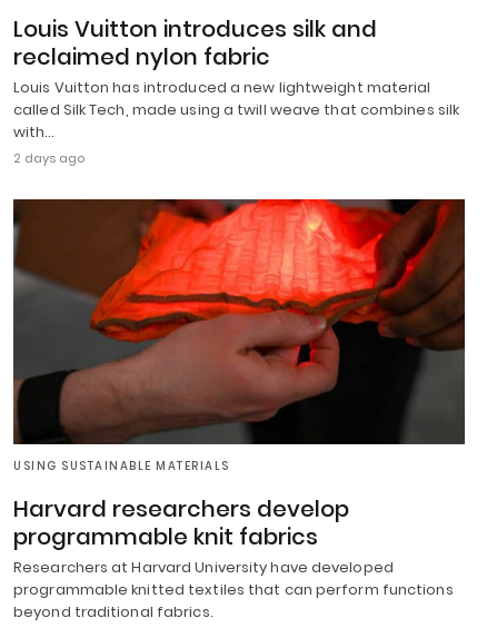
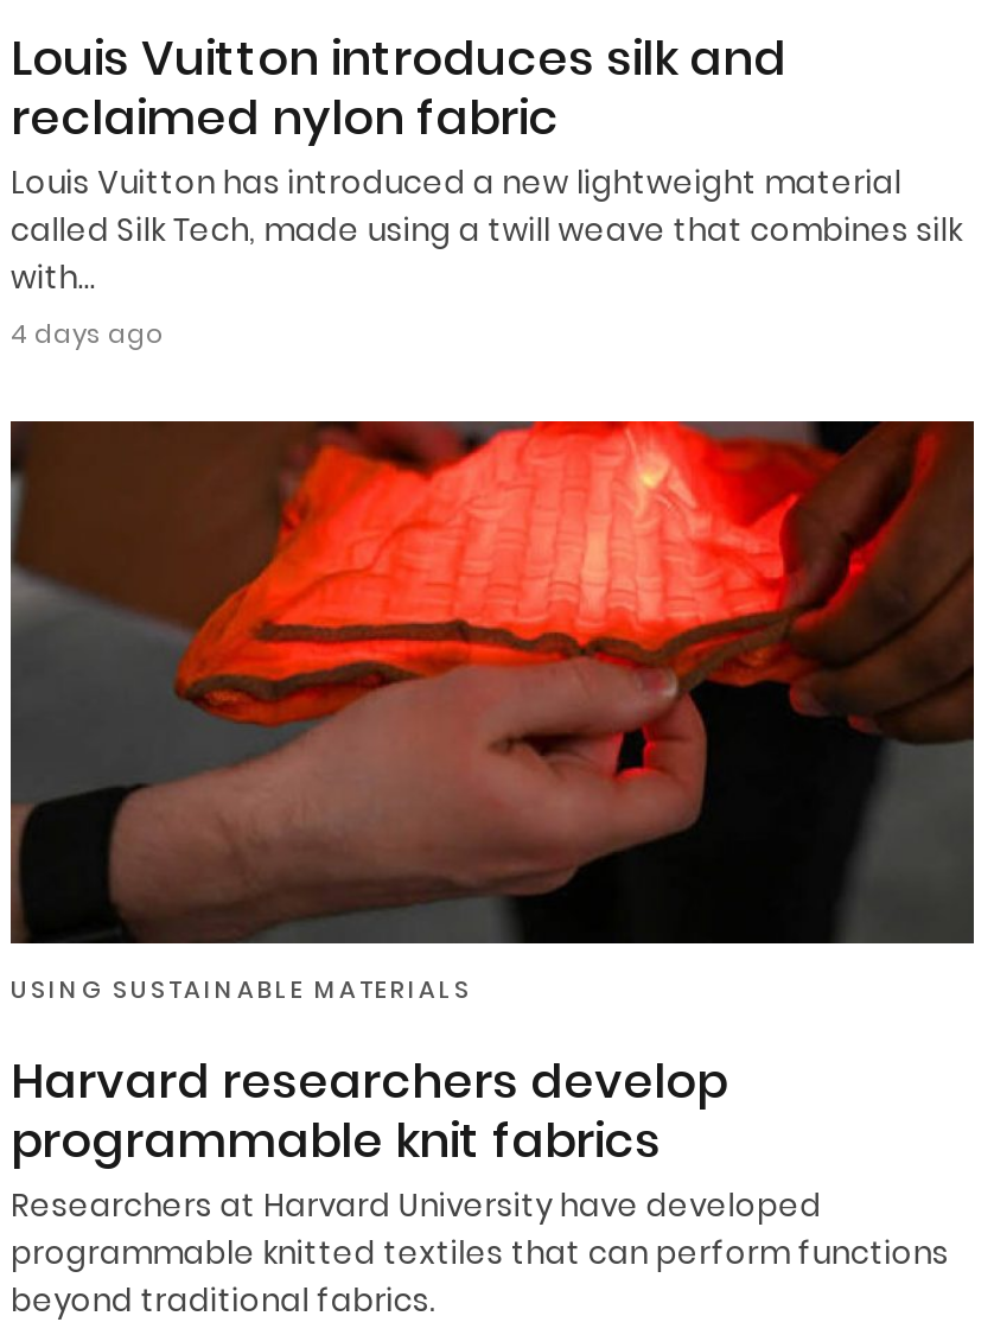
- 2 days ago
+ 4 days ago
